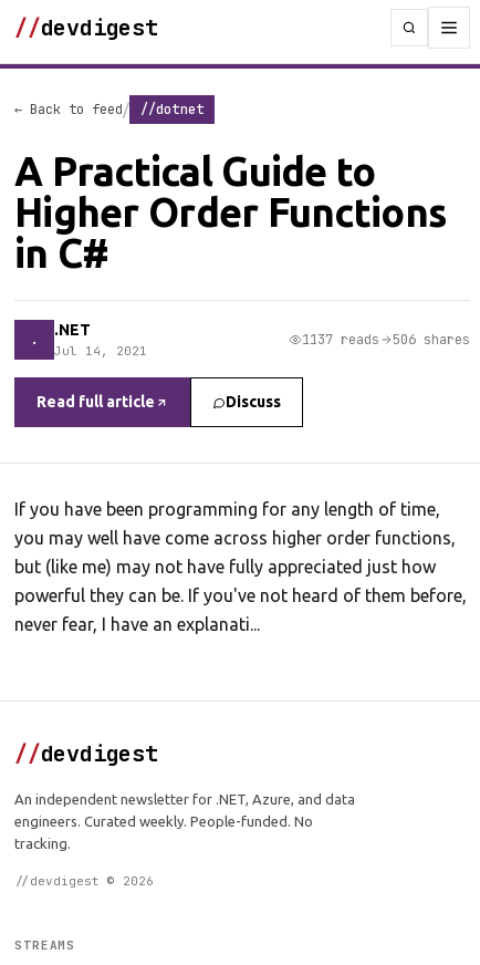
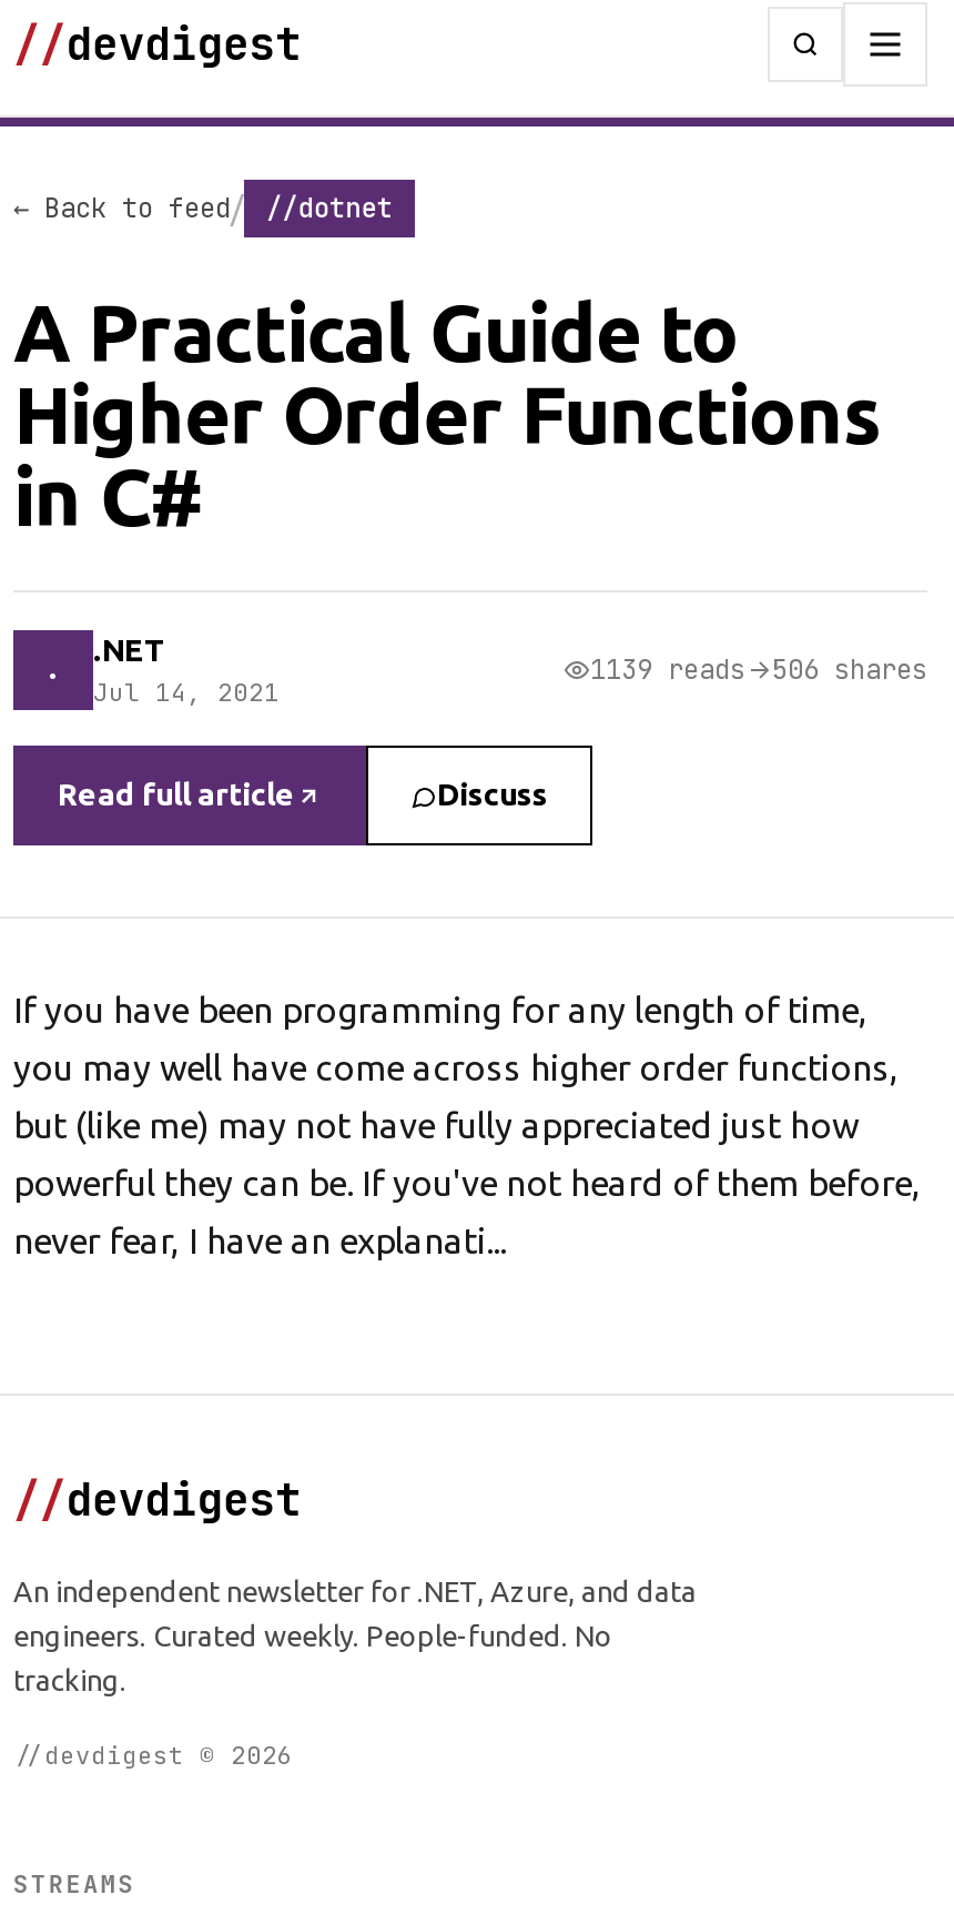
- 1137 reads 506 shares
+ 1139 reads 506 shares
